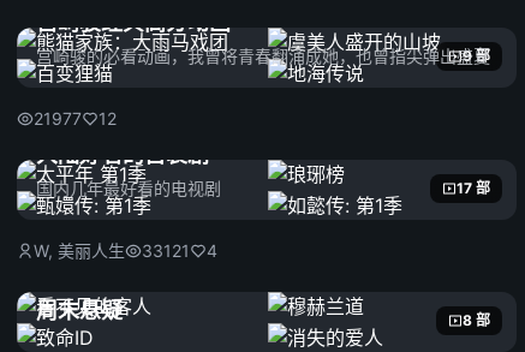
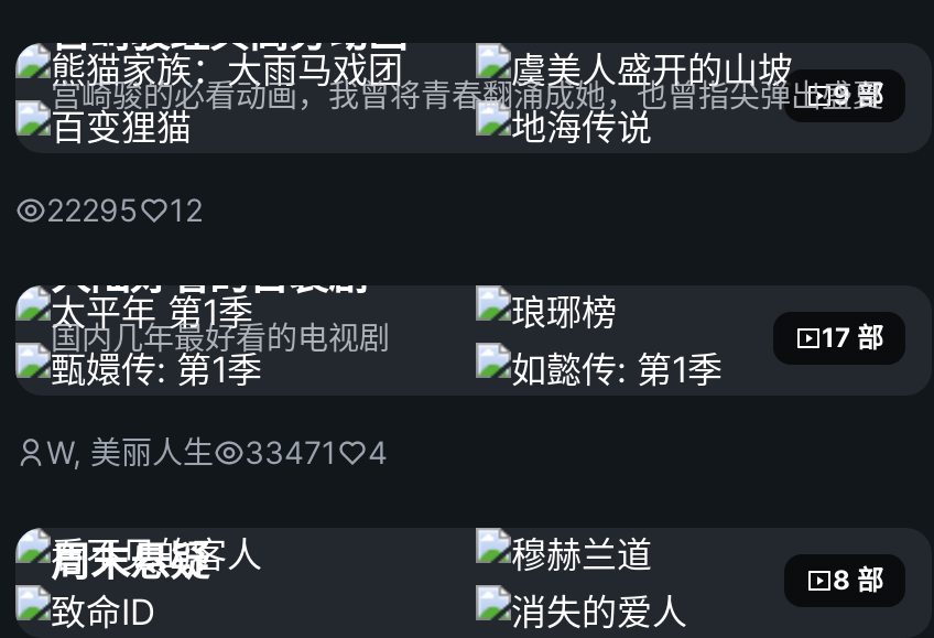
- 21977 12
+ 22295 12

- W, 美丽人生 33121 4
+ W, 美丽人生 33471 4
